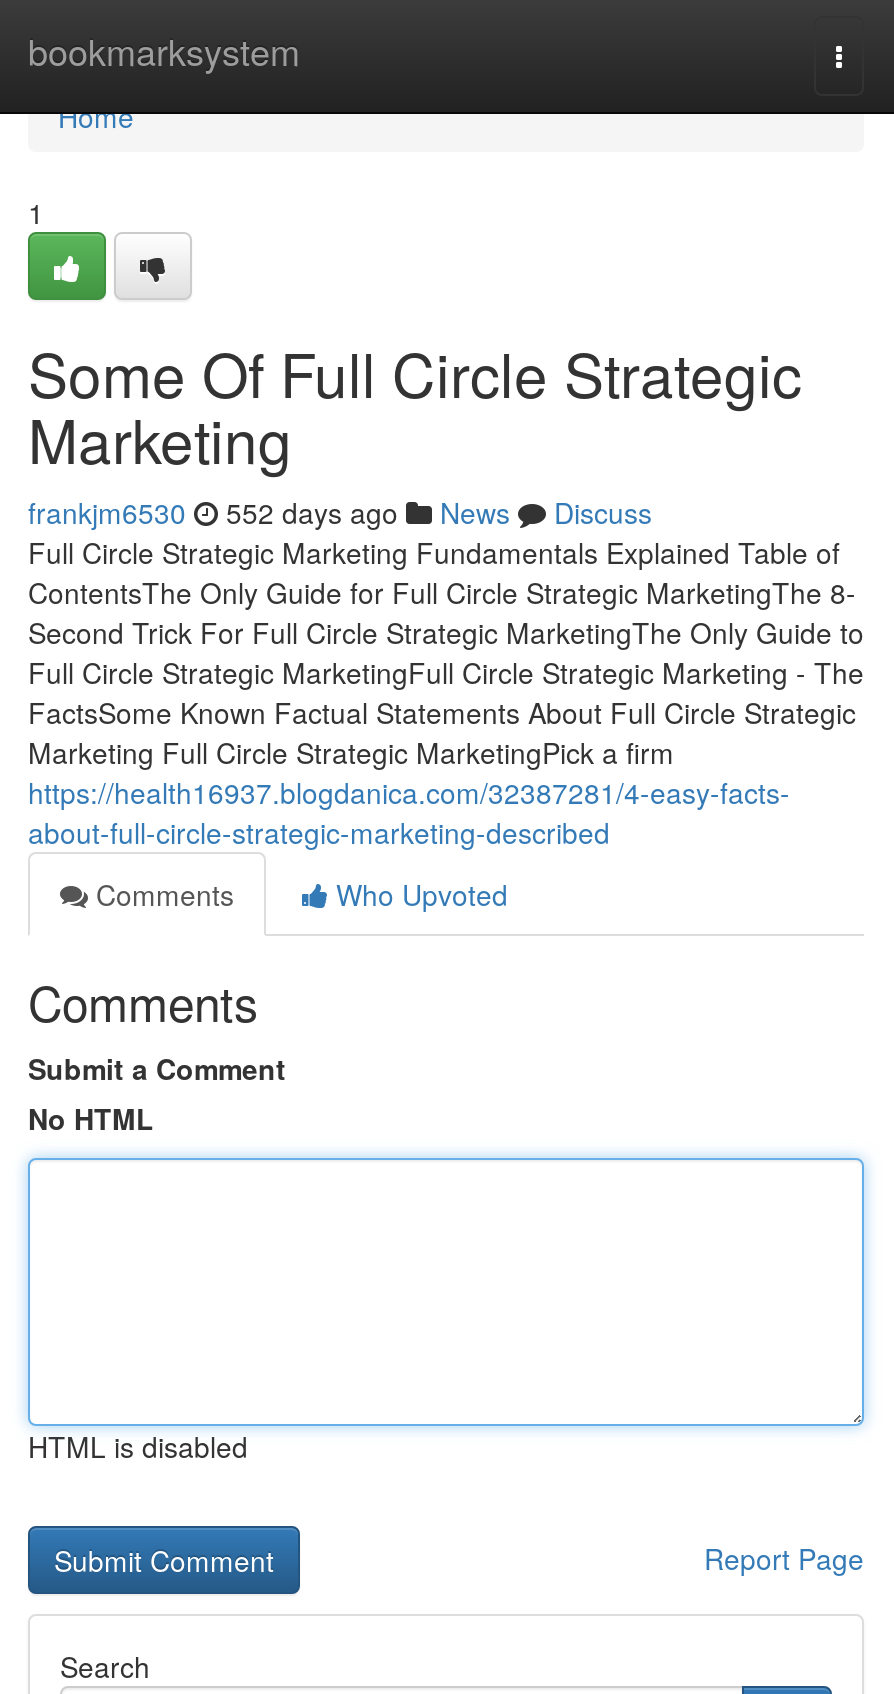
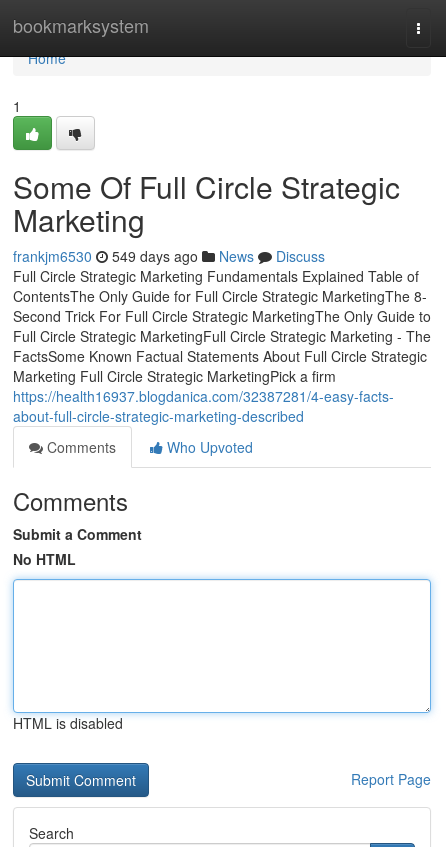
- frankjm6530 552 days ago News Discuss
+ frankjm6530 549 days ago News Discuss
